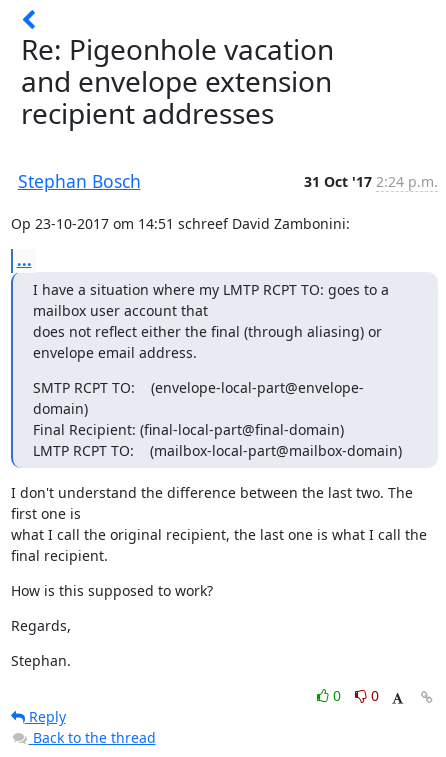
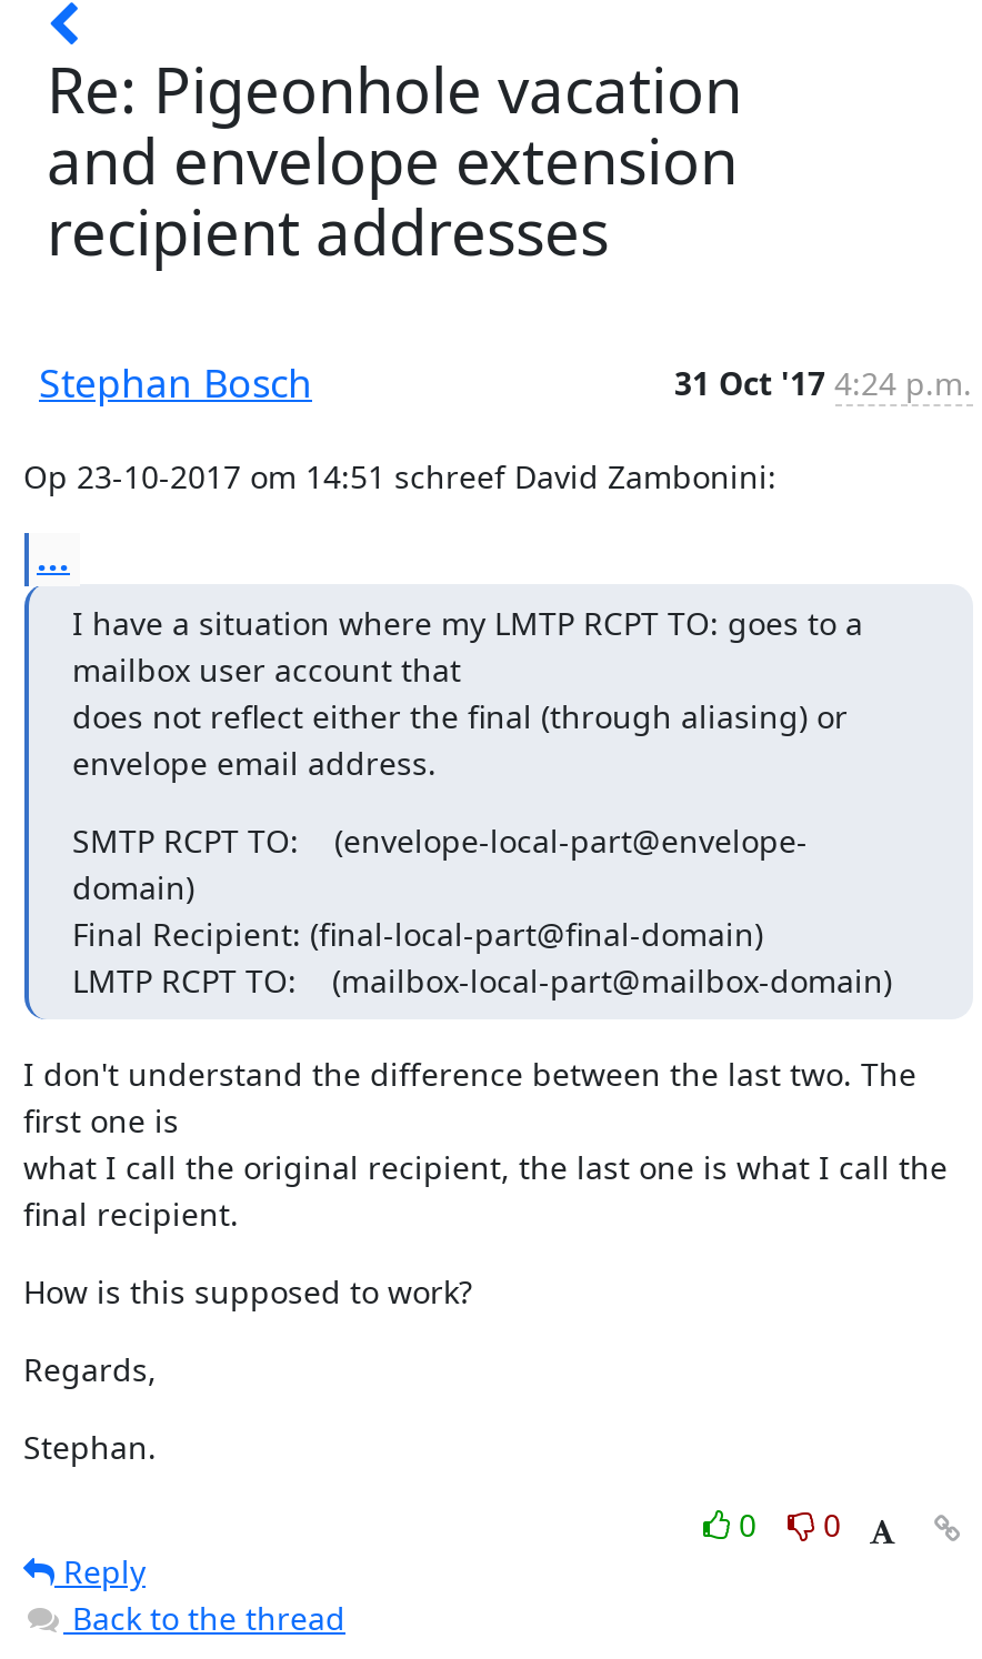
- 31 Oct '17 2:24 p.m.
+ 31 Oct '17 4:24 p.m.
